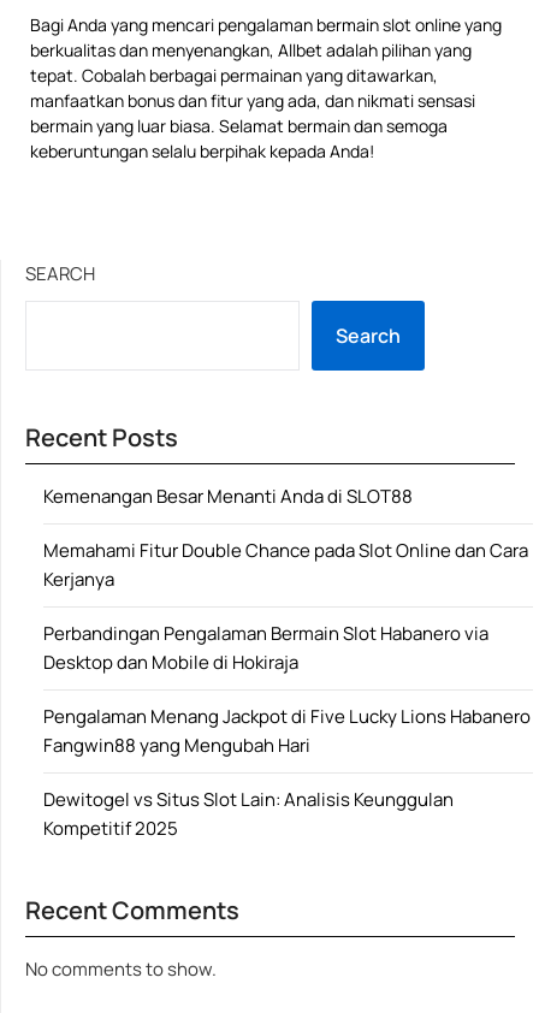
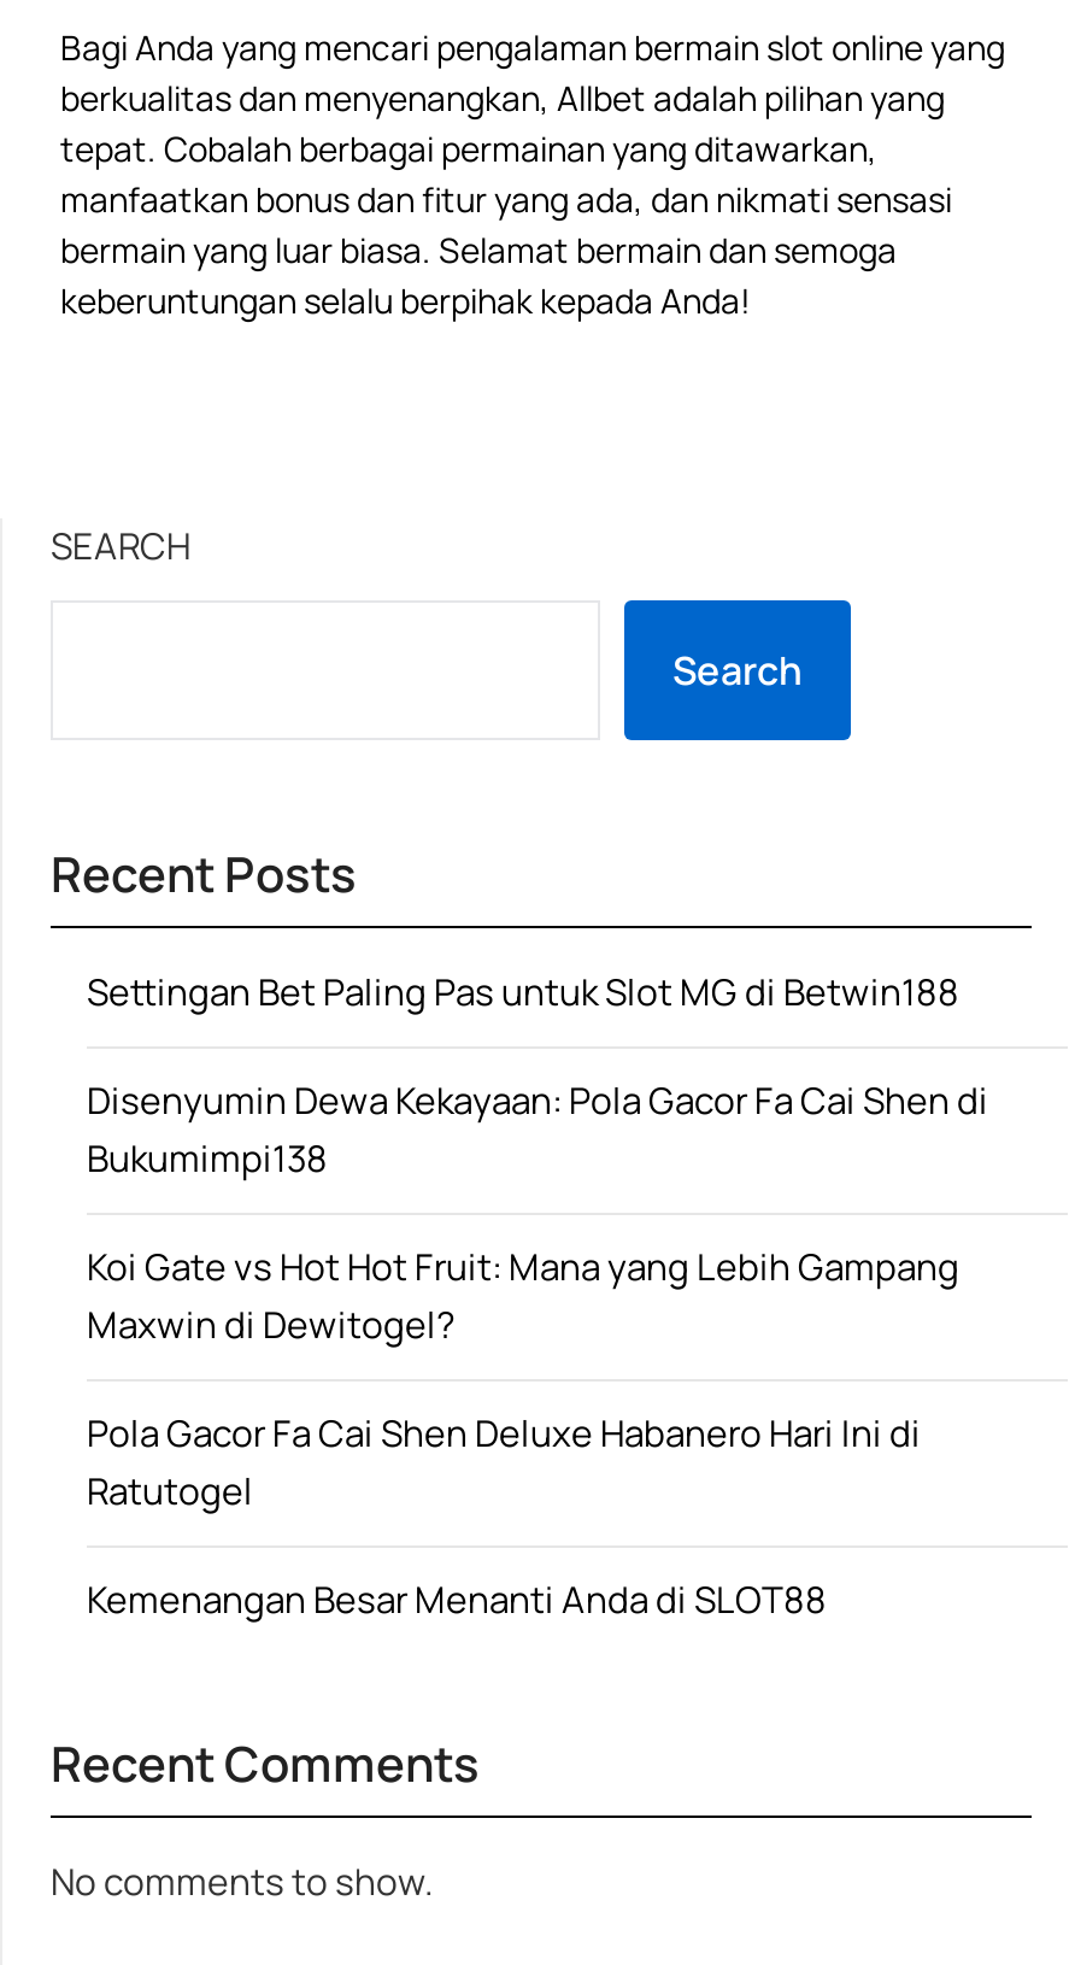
+ Settingan Bet Paling Pas untuk Slot MG di Betwin188
+ Disenyumin Dewa Kekayaan: Pola Gacor Fa Cai Shen di
+ Bukumimpi138
+ Koi Gate vs Hot Hot Fruit: Mana yang Lebih Gampang
+ Maxwin di Dewitogel?
+ Pola Gacor Fa Cai Shen Deluxe Habanero Hari Ini di
+ Ratutogel

moved down: Kemenangan Besar Menanti Anda di SLOT88

- Memahami Fitur Double Chance pada Slot Online dan Cara
- Kerjanya
- Perbandingan Pengalaman Bermain Slot Habanero via
- Desktop dan Mobile di Hokiraja
- Pengalaman Menang Jackpot di Five Lucky Lions Habanero
- Fangwin88 yang Mengubah Hari
- Dewitogel vs Situs Slot Lain: Analisis Keunggulan
- Kompetitif 2025
